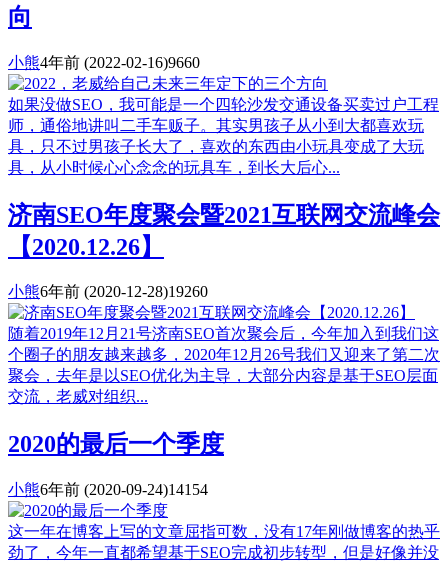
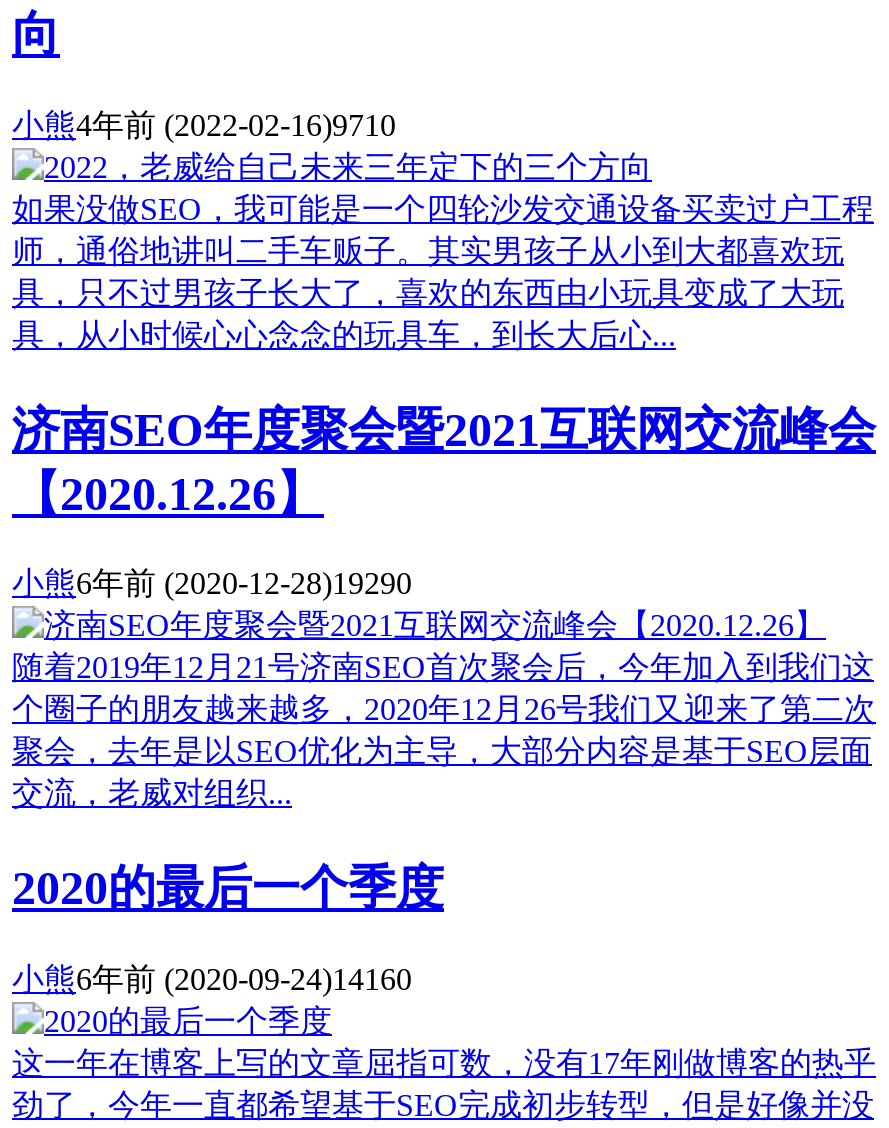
- 小熊4年前(2022-02-16)9660
+ 小熊4年前(2022-02-16)9710

- 小熊6年前(2020-12-28)19260
+ 小熊6年前(2020-12-28)19290

- 小熊6年前(2020-09-24)14154
+ 小熊6年前(2020-09-24)14160
